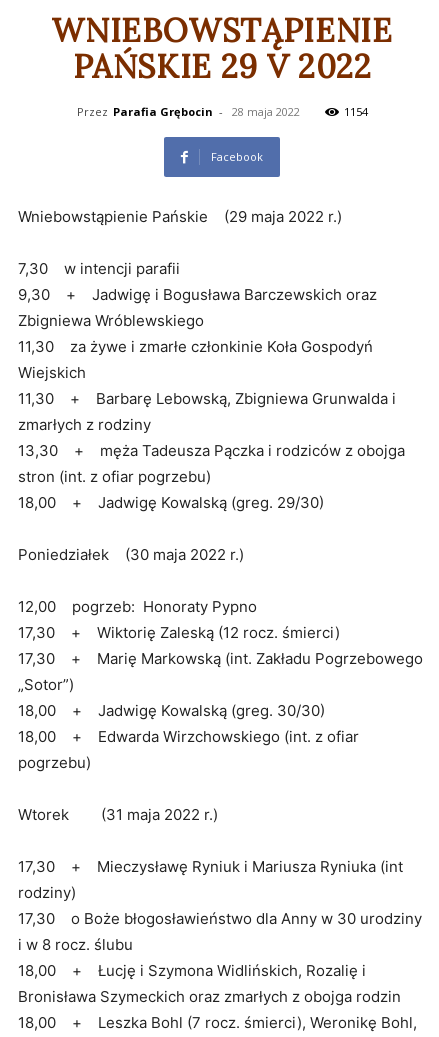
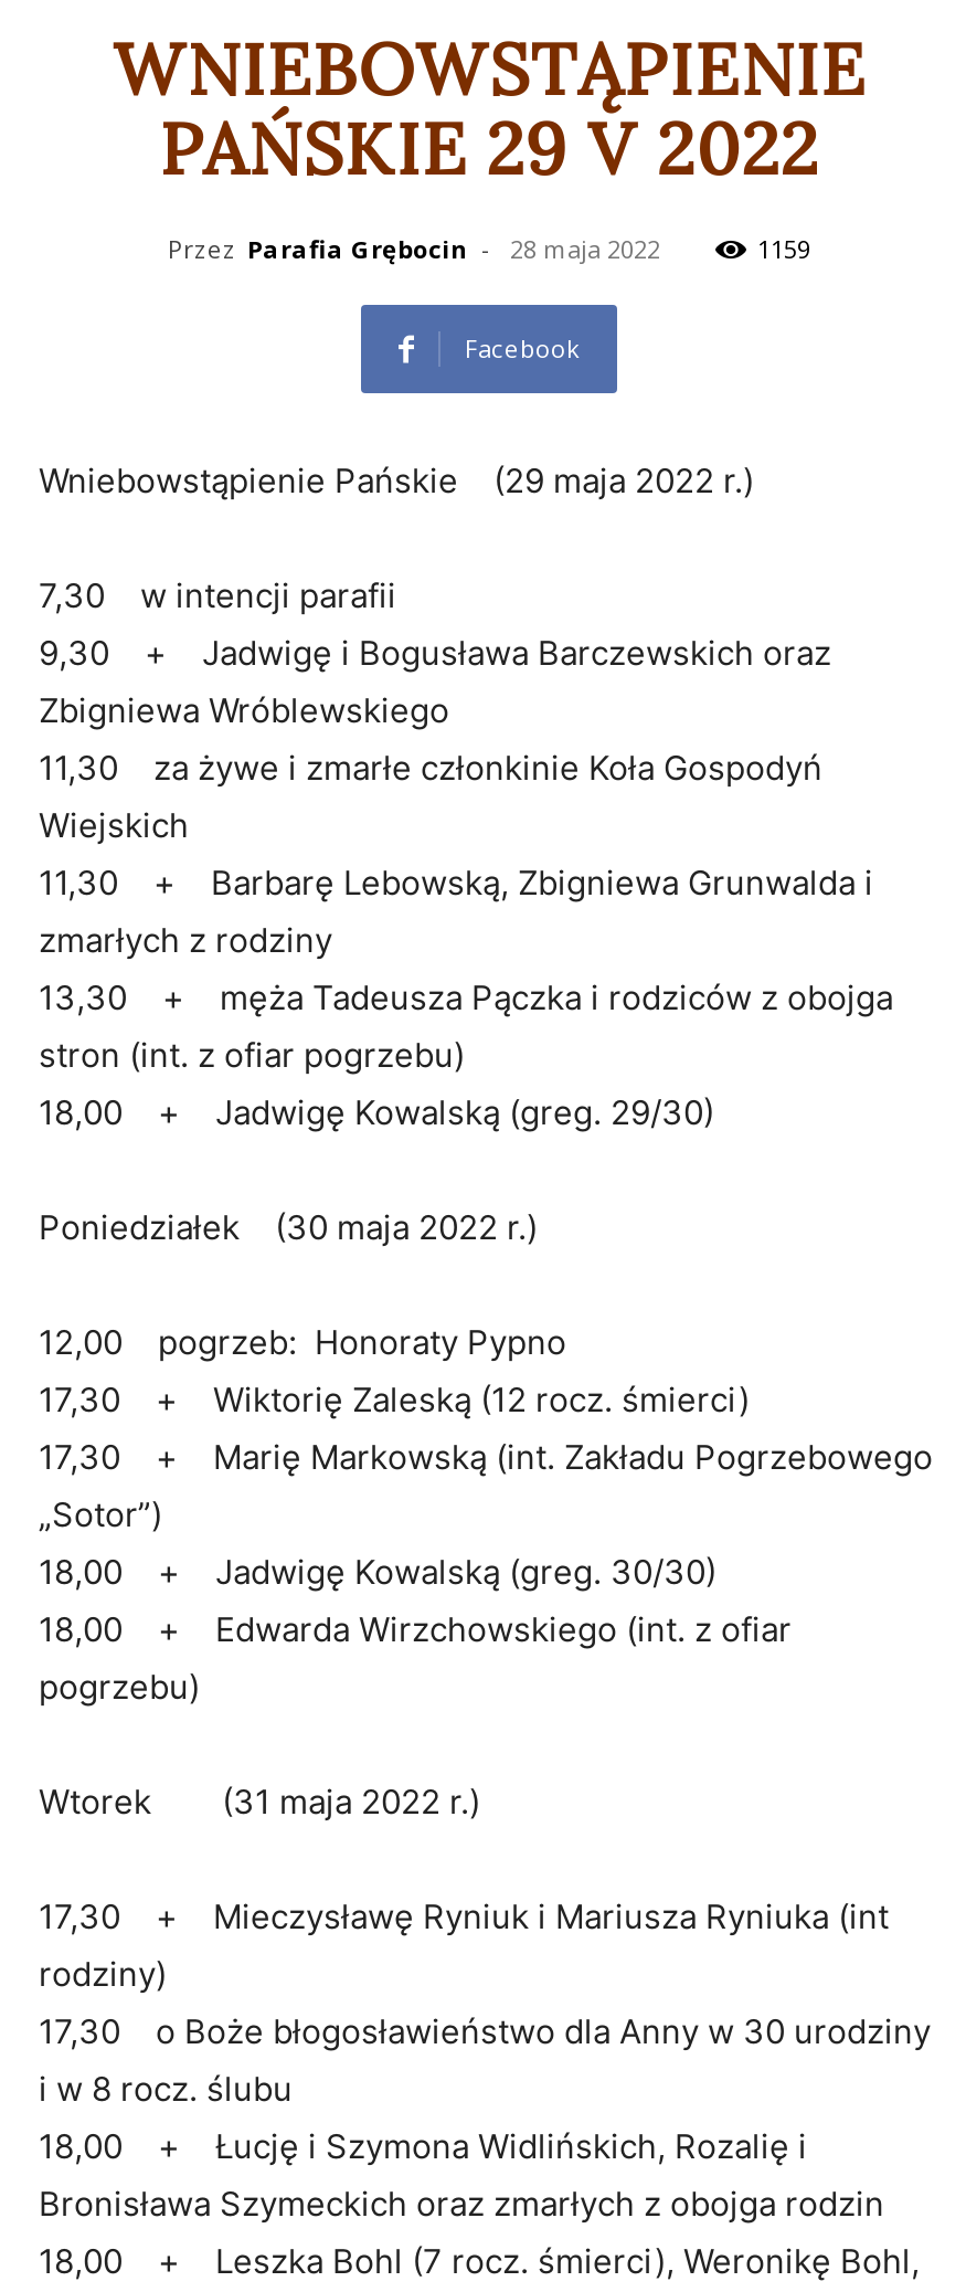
- 1154
+ 1159
